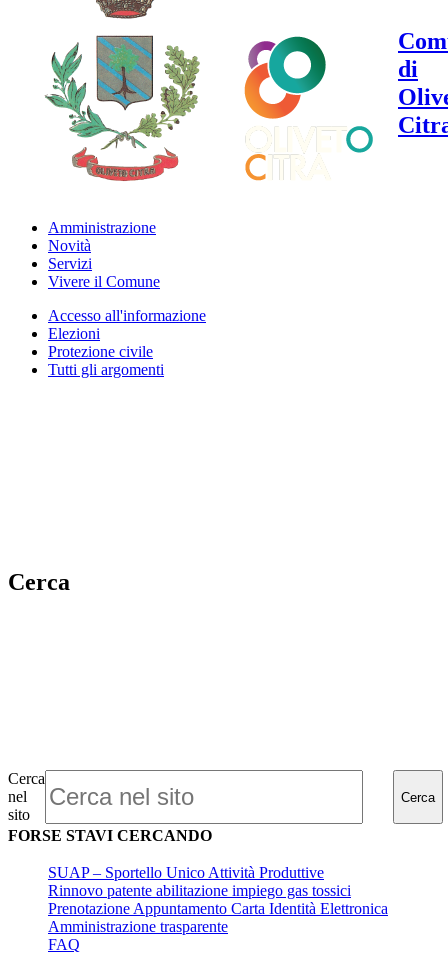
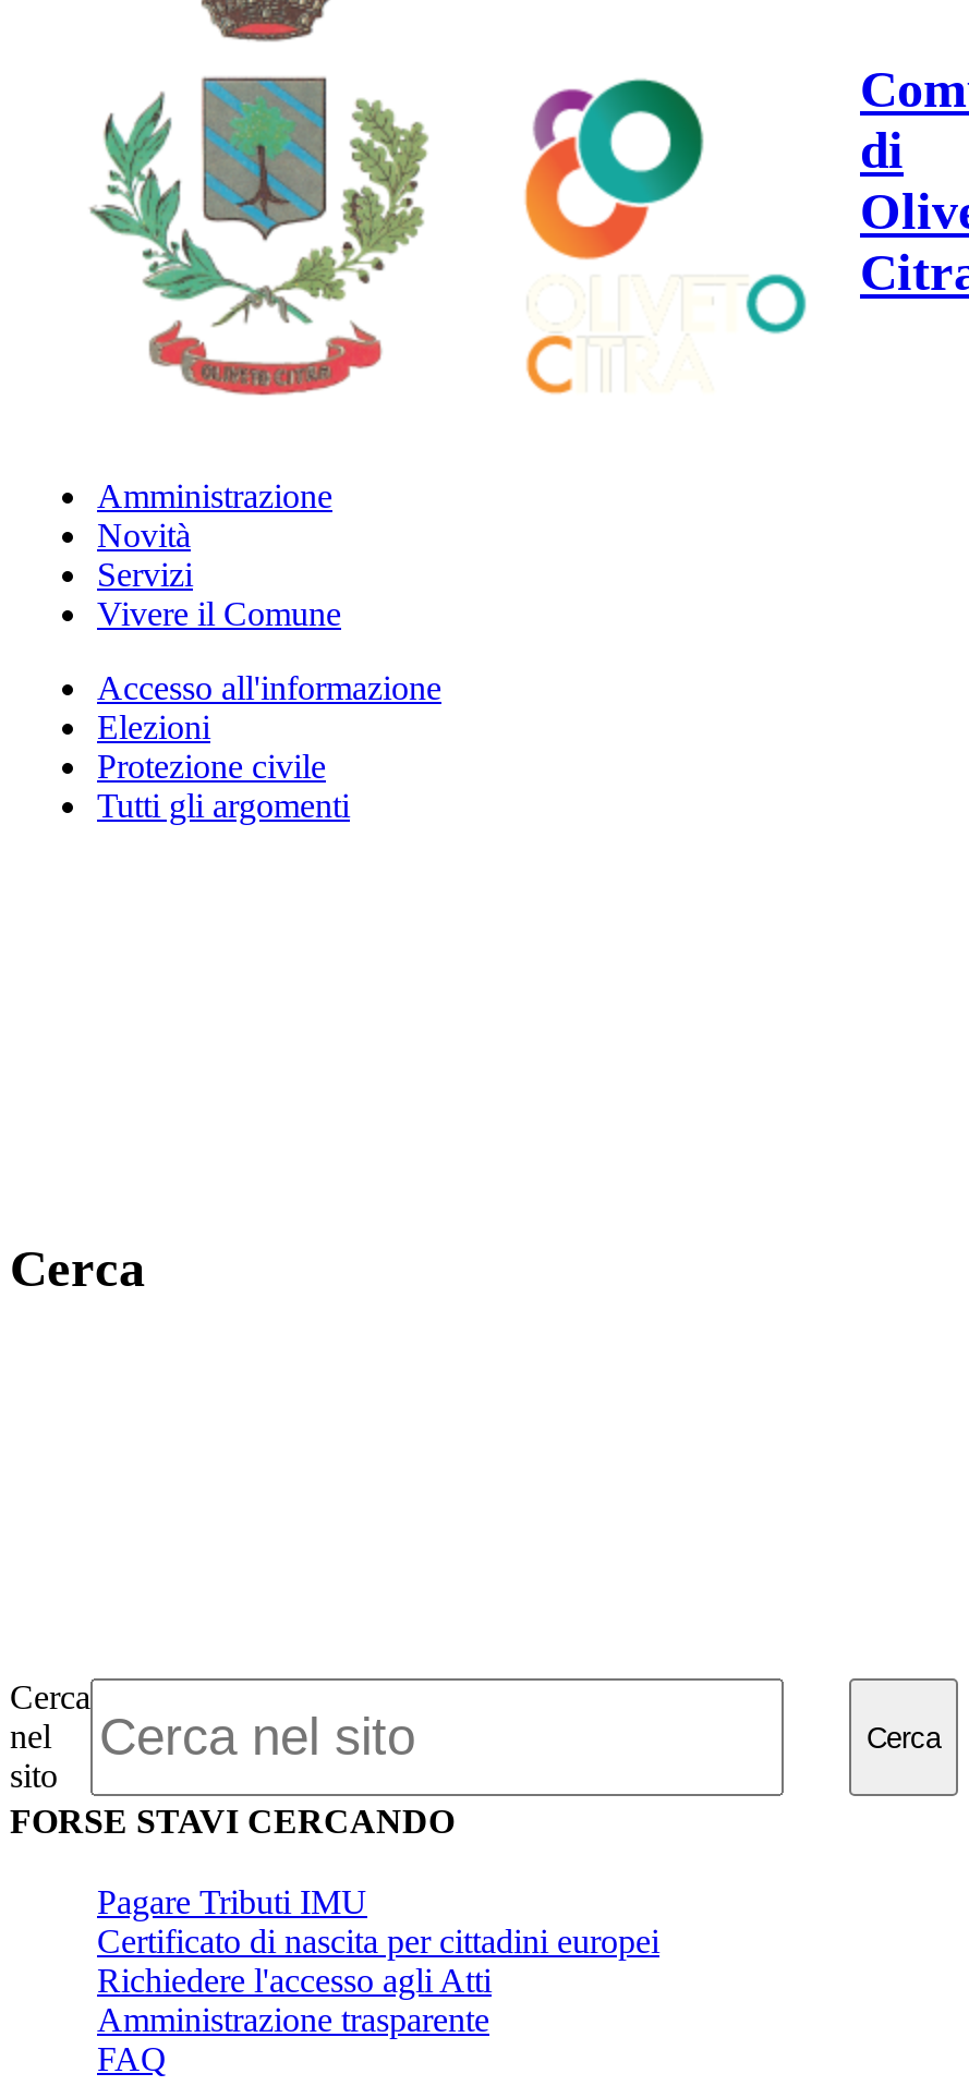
- SUAP – Sportello Unico Attività Produttive
- Rinnovo patente abilitazione impiego gas tossici
- Prenotazione Appuntamento Carta Identità Elettronica
+ Pagare Tributi IMU
+ Certificato di nascita per cittadini europei
+ Richiedere l'accesso agli Atti
